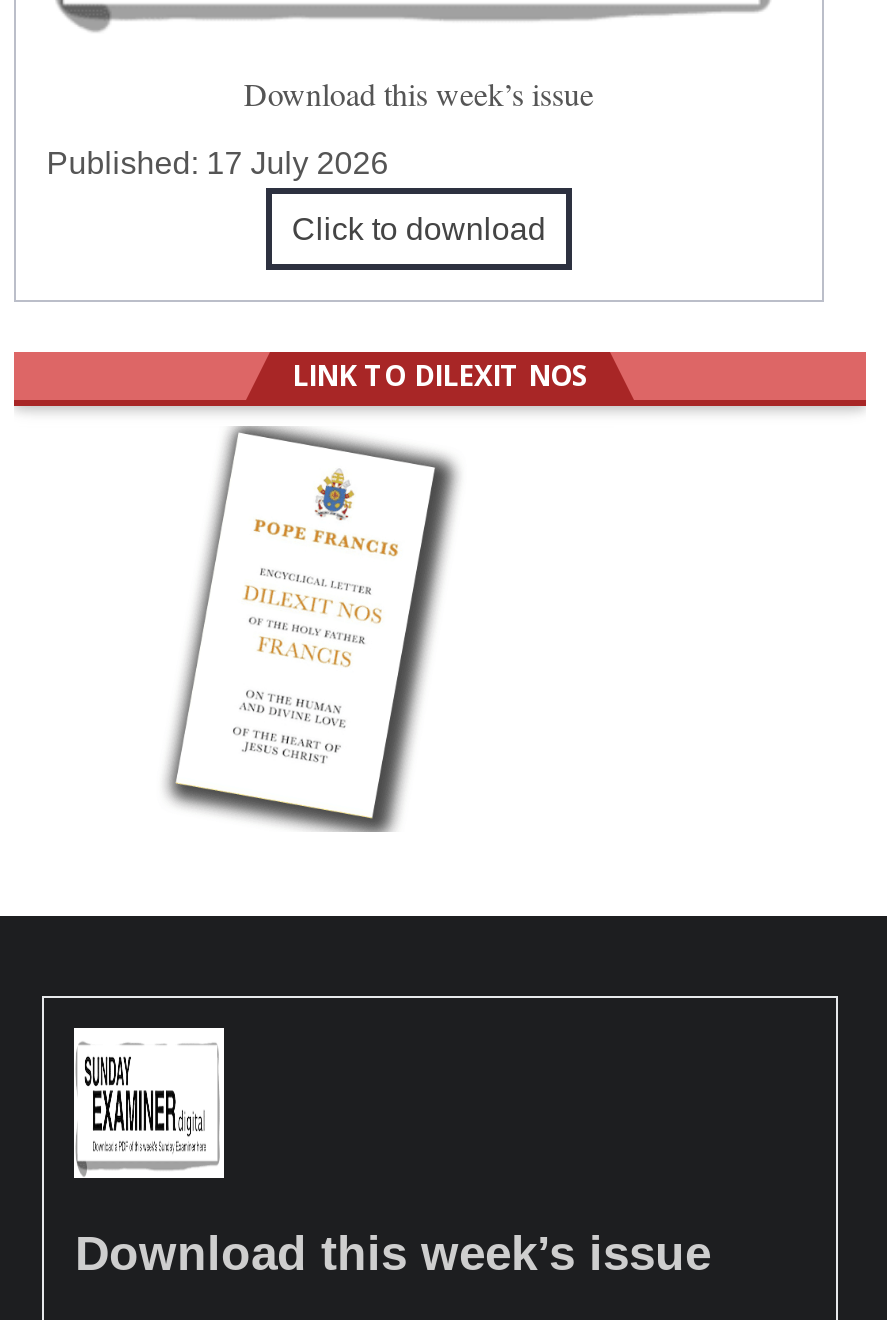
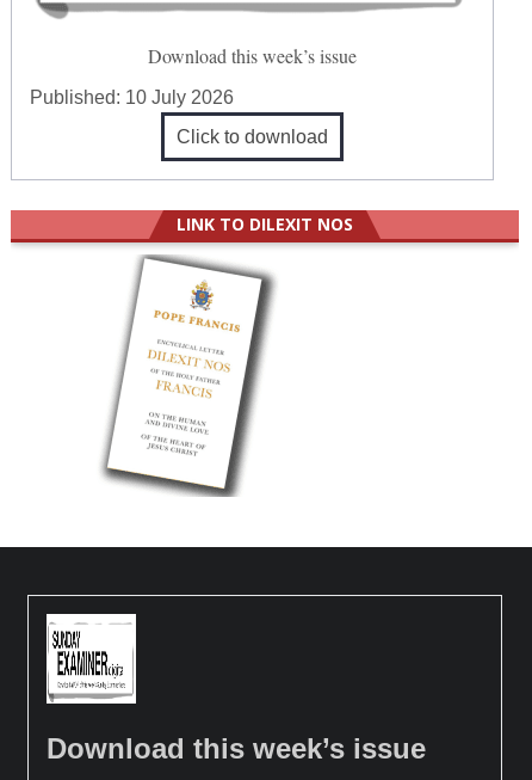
- Published: 17 July 2026
+ Published: 10 July 2026
